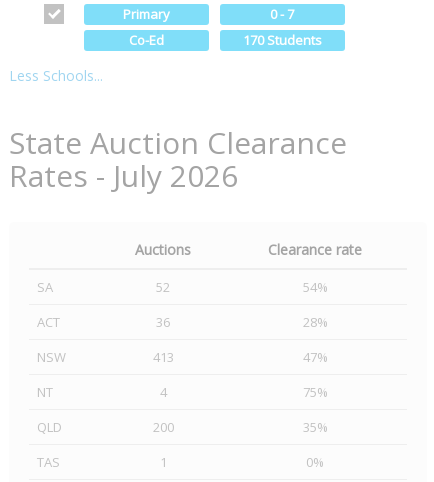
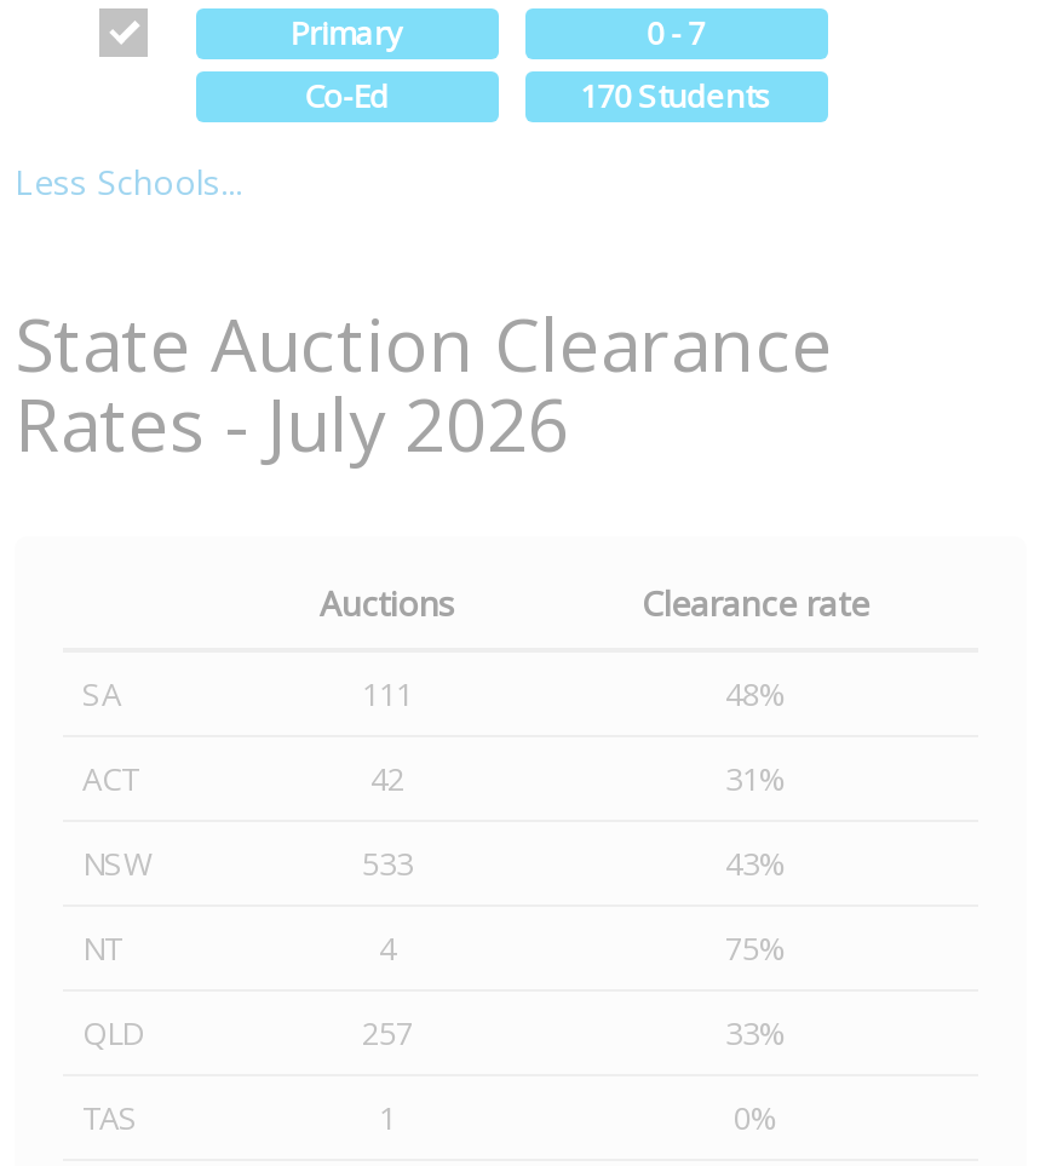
- 52
+ 111

- 54%
+ 48%

- 36
+ 42

- 28%
+ 31%

- 413
+ 533

- 47%
+ 43%

- 200
+ 257

- 35%
+ 33%
